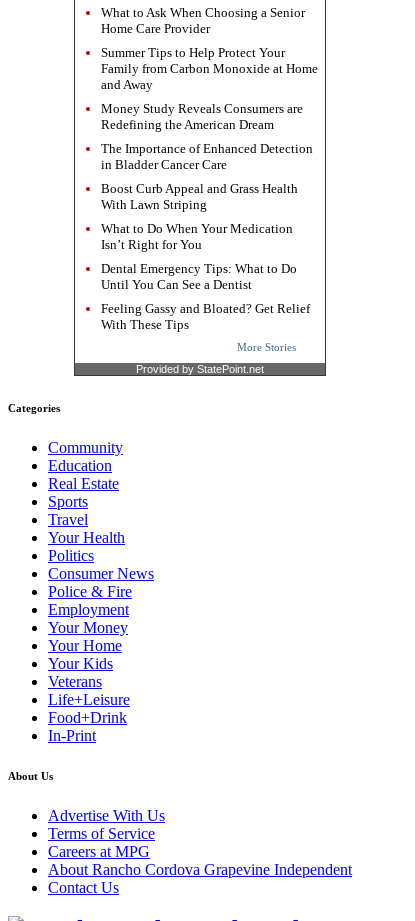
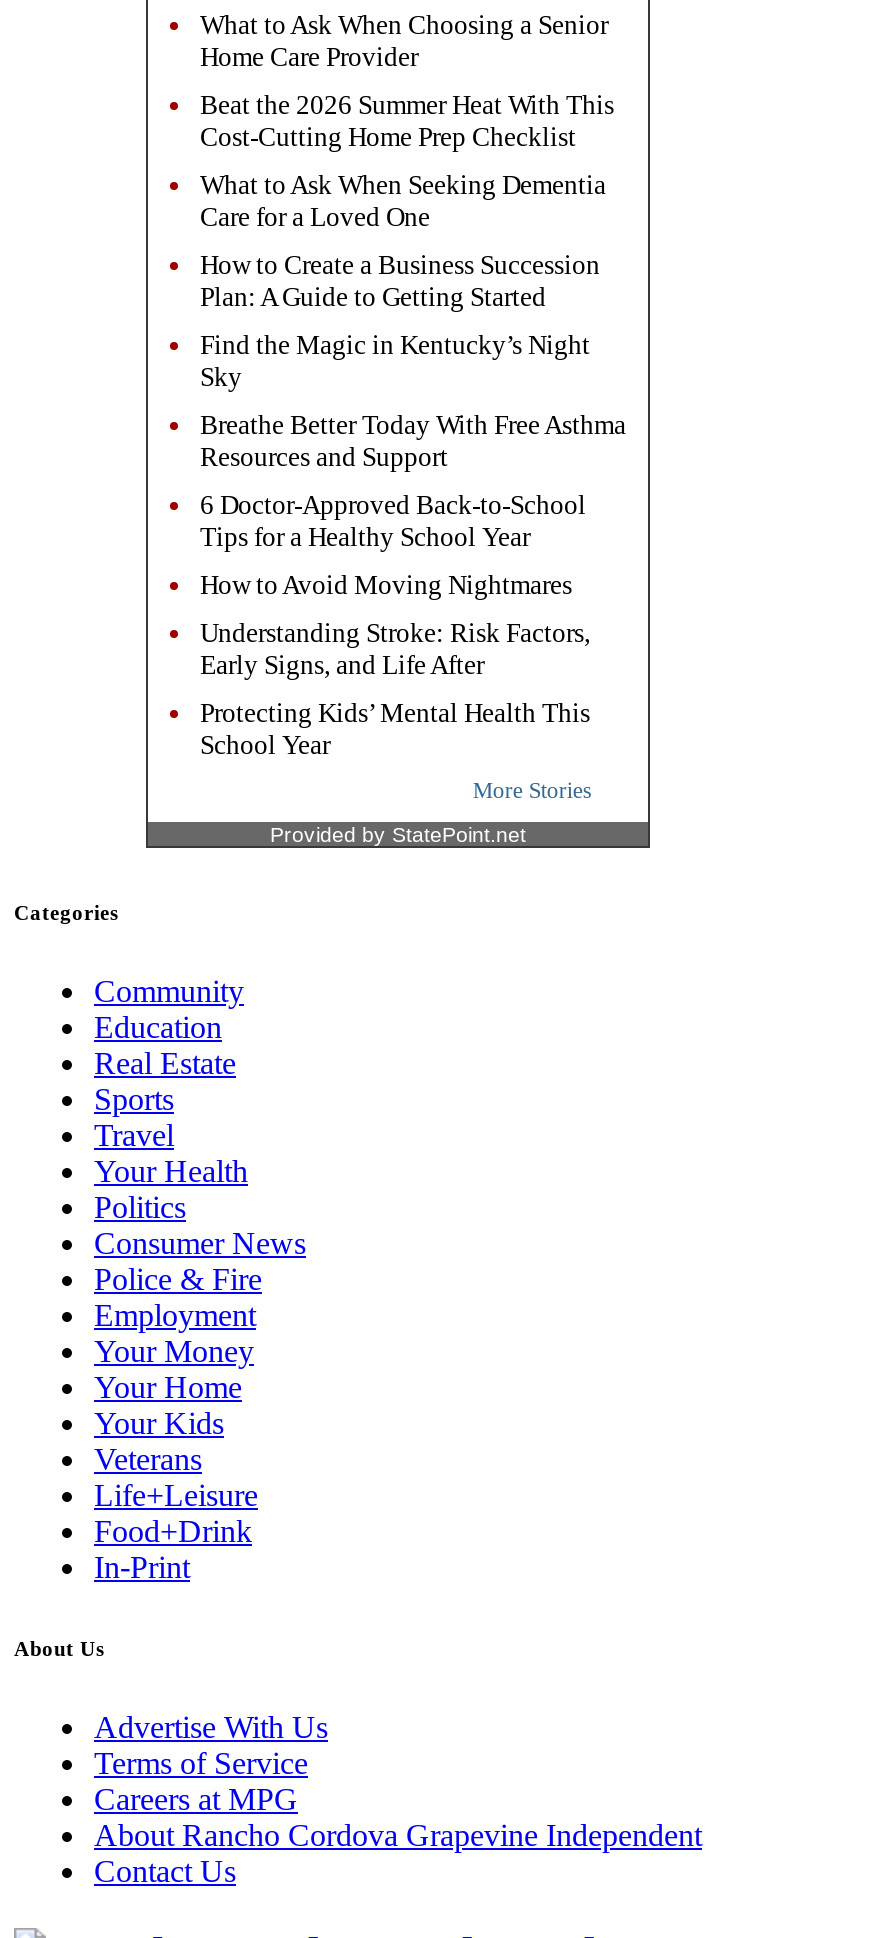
- Summer Tips to Help Protect Your
- Family from Carbon Monoxide at Home
- and Away
- Money Study Reveals Consumers are
- Redefining the American Dream
- The Importance of Enhanced Detection
- in Bladder Cancer Care
- Boost Curb Appeal and Grass Health
- With Lawn Striping
- What to Do When Your Medication
- Isn’t Right for You
- Dental Emergency Tips: What to Do
- Until You Can See a Dentist
- Feeling Gassy and Bloated? Get Relief
- With These Tips
+ Beat the 2026 Summer Heat With This
+ Cost-Cutting Home Prep Checklist
+ What to Ask When Seeking Dementia
+ Care for a Loved One
+ How to Create a Business Succession
+ Plan: A Guide to Getting Started
+ Find the Magic in Kentucky’s Night
+ Sky
+ Breathe Better Today With Free Asthma
+ Resources and Support
+ 6 Doctor-Approved Back-to-School
+ Tips for a Healthy School Year
+ How to Avoid Moving Nightmares
+ Understanding Stroke: Risk Factors,
+ Early Signs, and Life After
+ Protecting Kids’ Mental Health This
+ School Year
